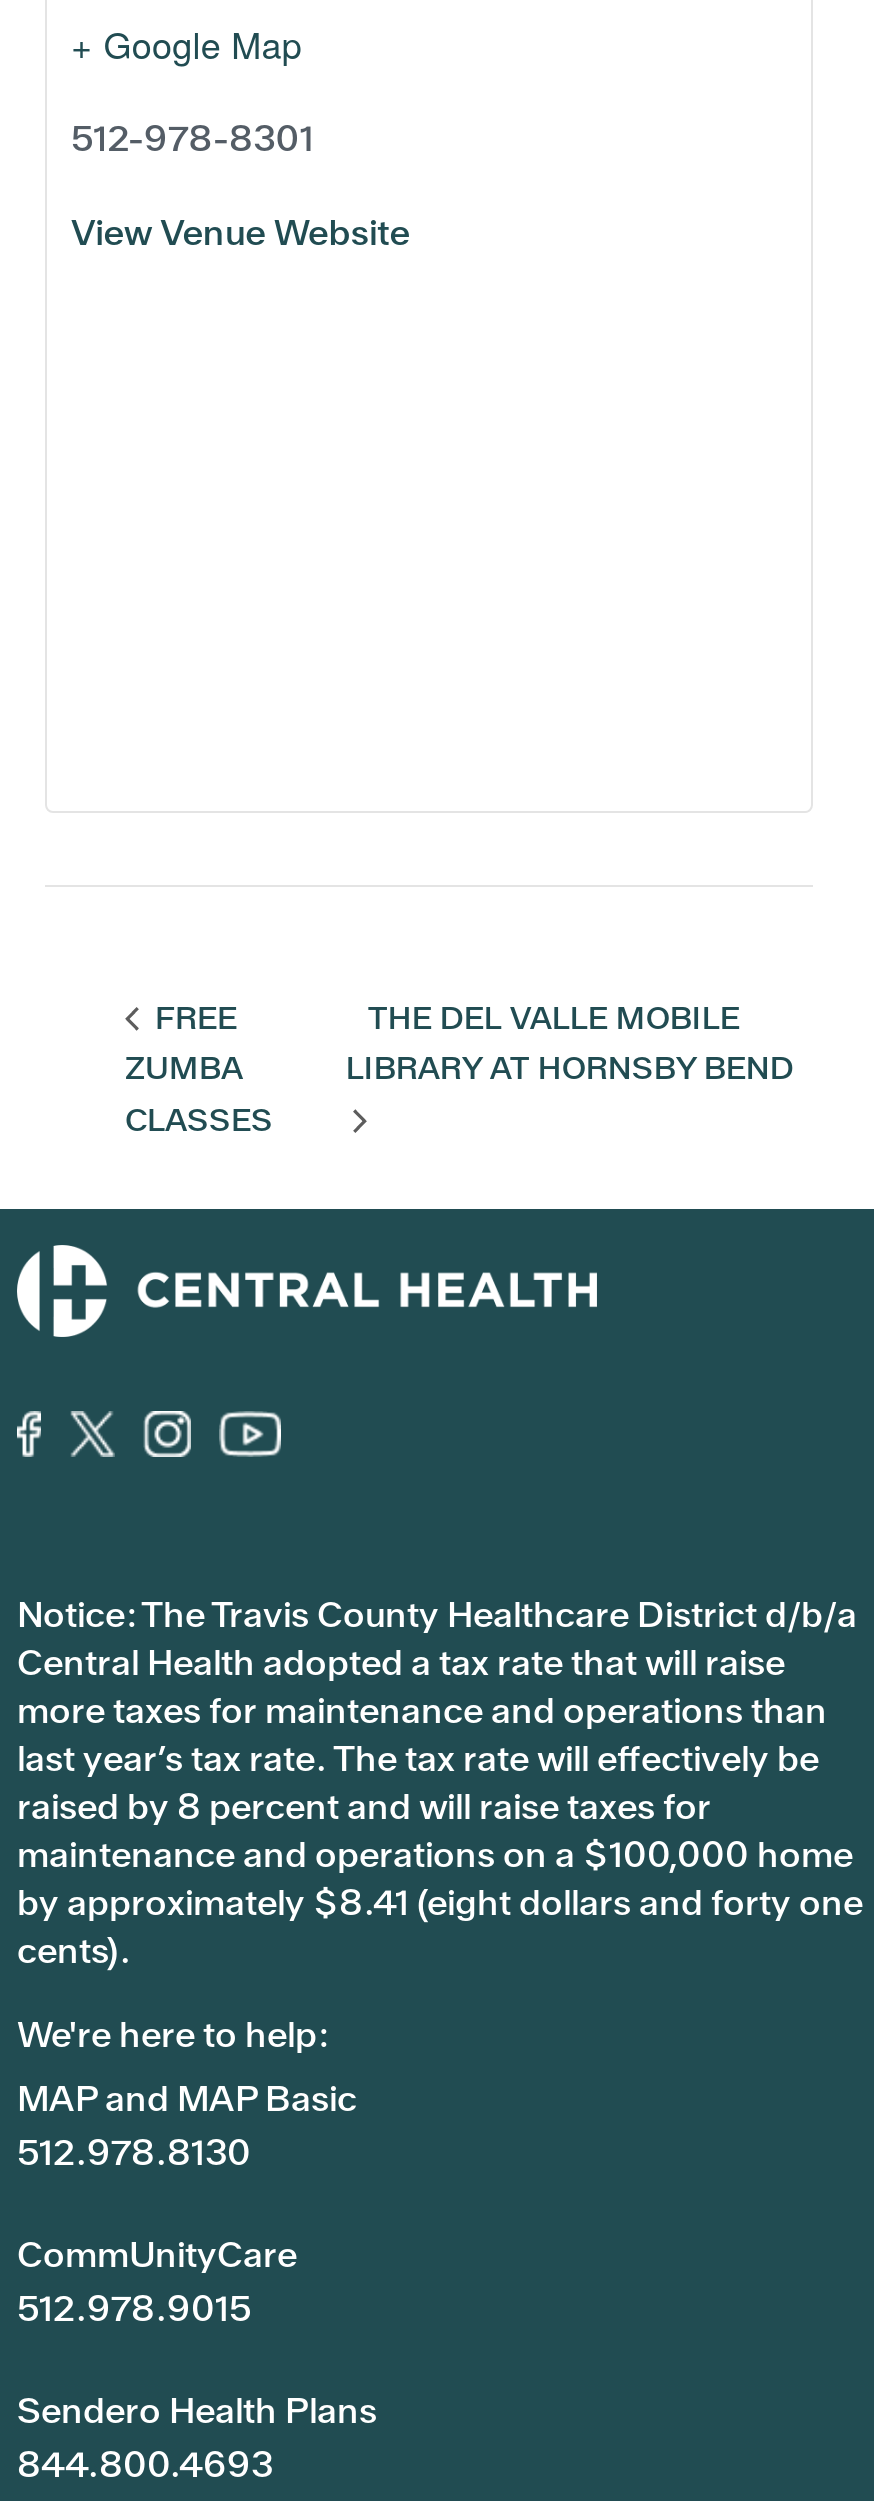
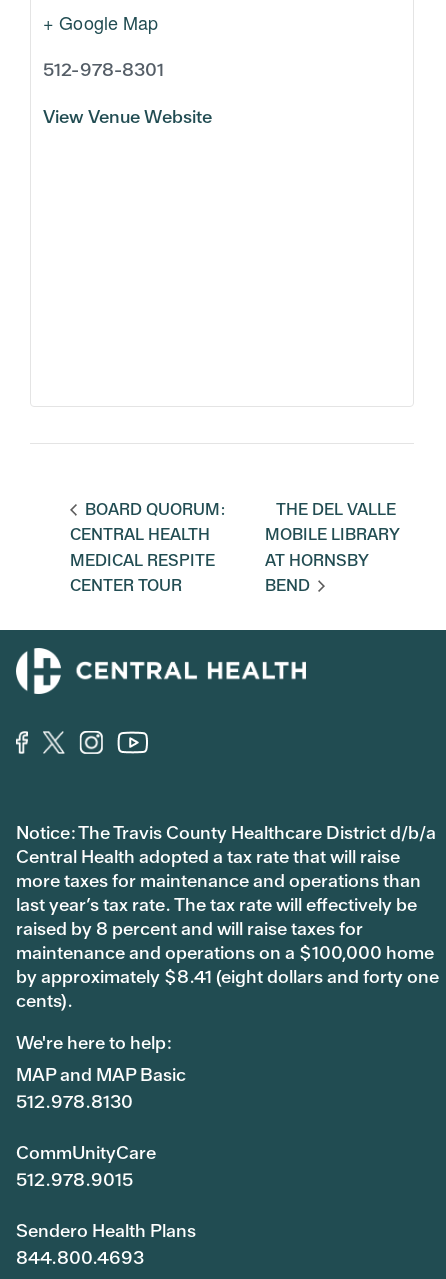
- FREE
- ZUMBA
- CLASSES
+ BOARD QUORUM:
+ CENTRAL HEALTH
+ MEDICAL RESPITE
+ CENTER TOUR
